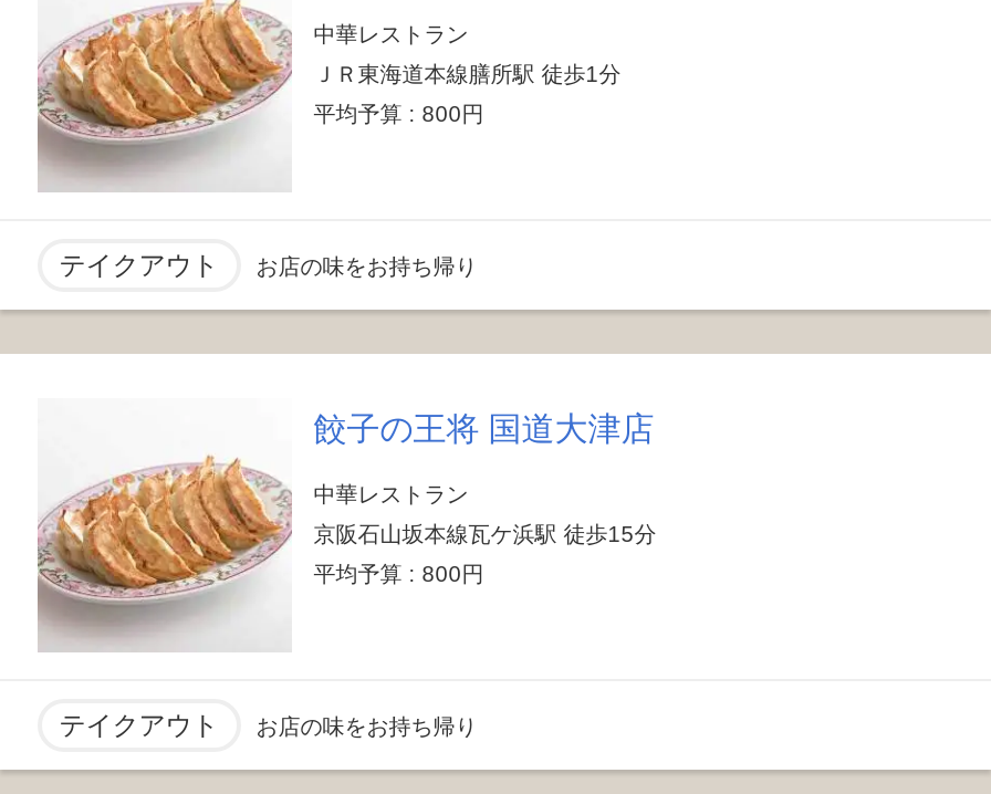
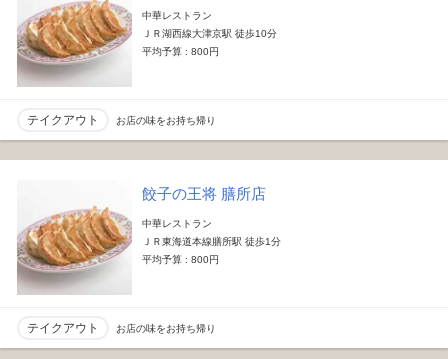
+ ＪＲ湖西線大津京駅 徒歩10分

moved down: ＪＲ東海道本線膳所駅 徒歩1分

- 餃子の王将 国道大津店
+ 餃子の王将 膳所店

- 京阪石山坂本線瓦ケ浜駅 徒歩15分
